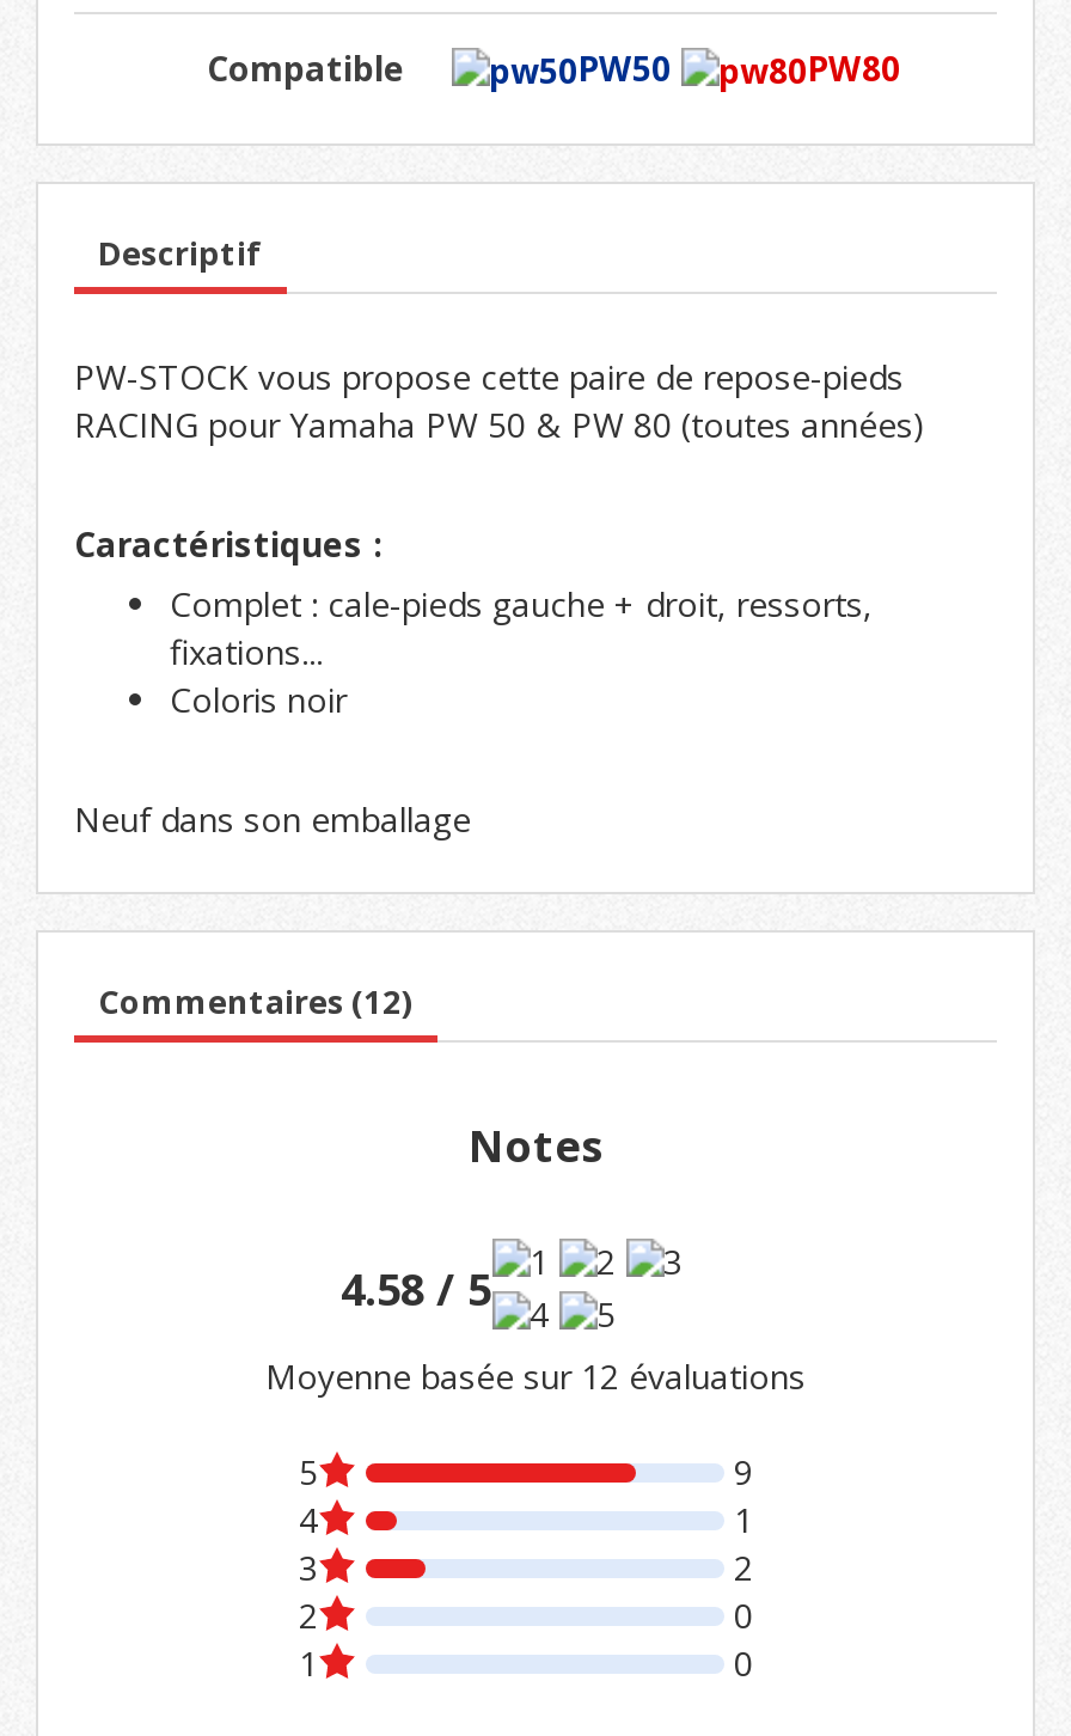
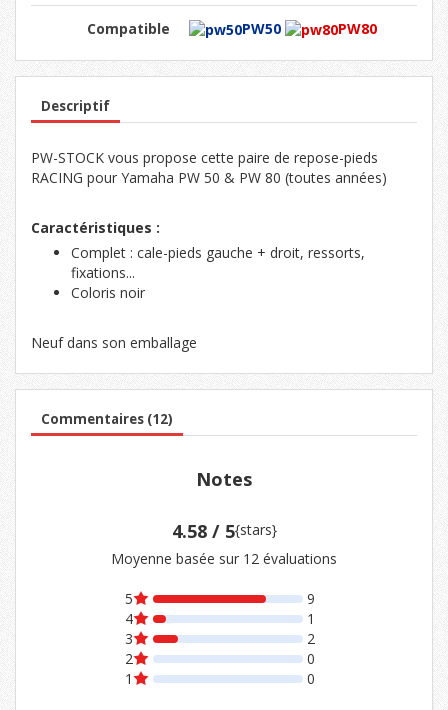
- 4.58 / 5
+ 4.58 / 5{stars}
